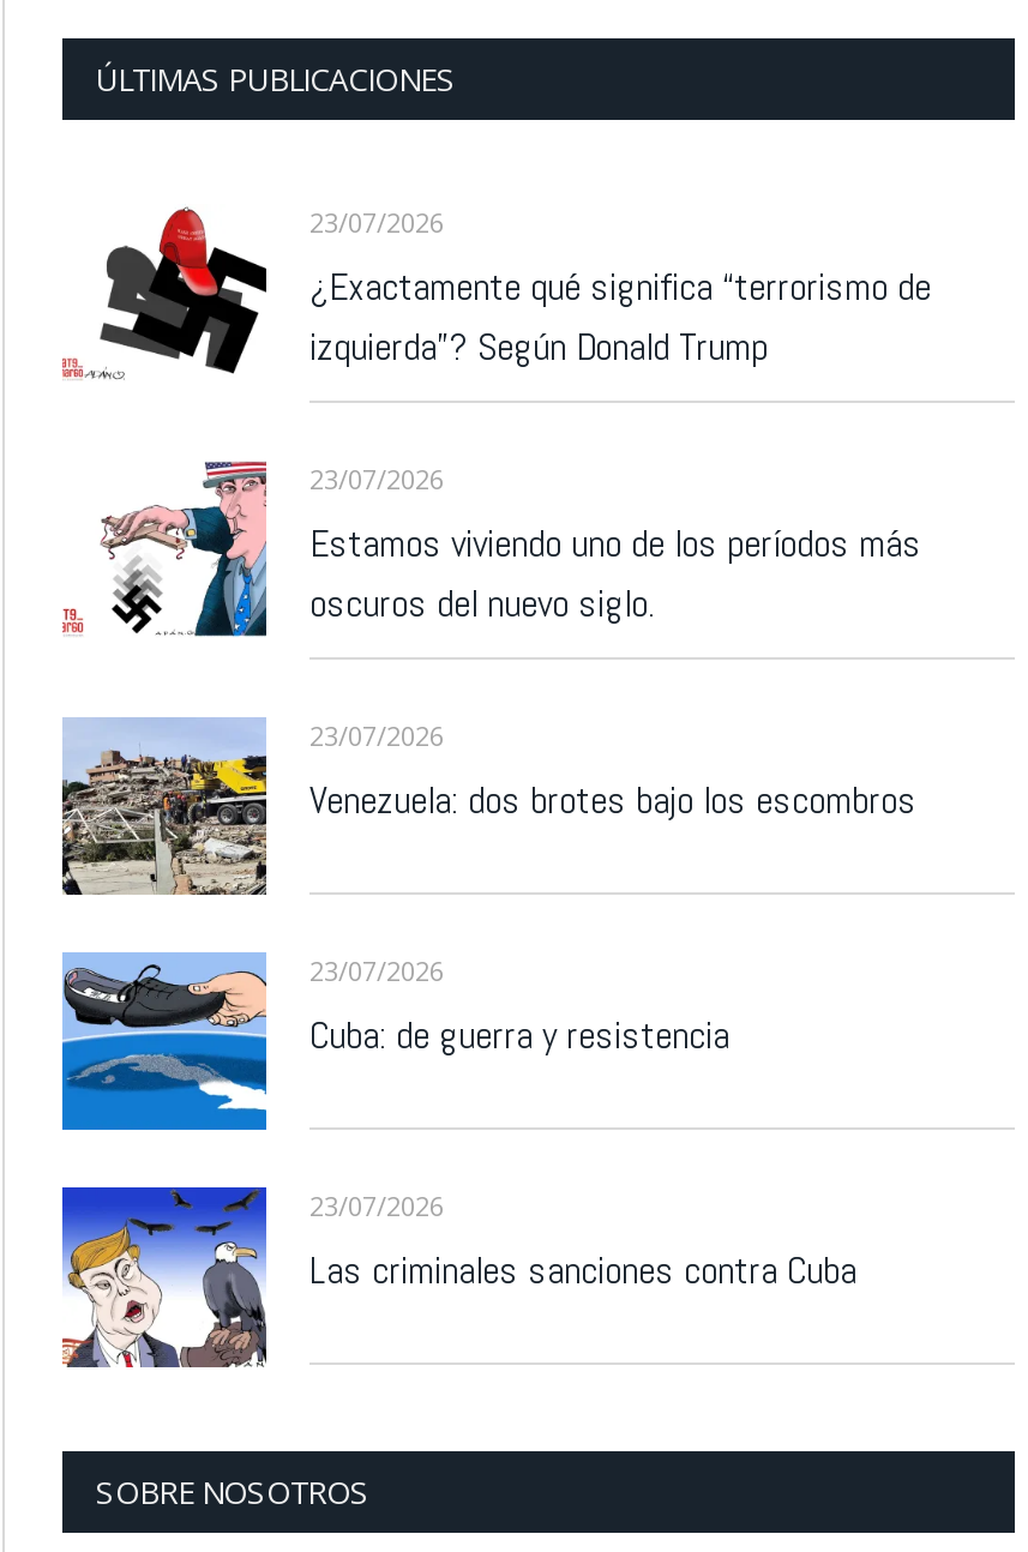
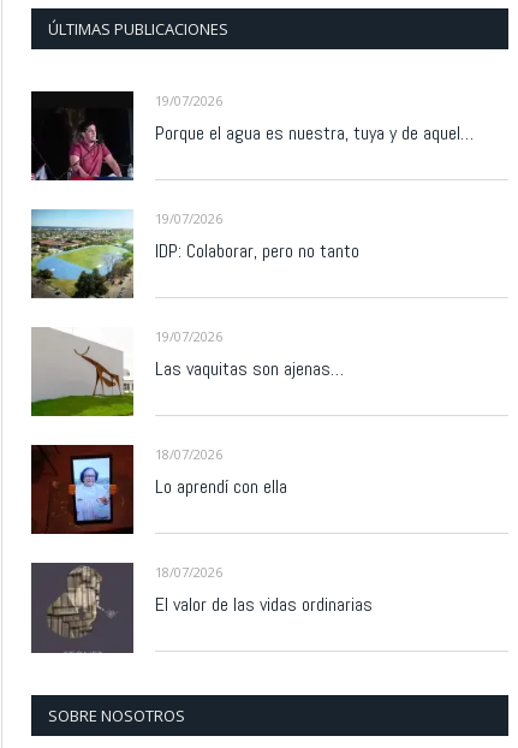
- [image]
- 23/07/2026
- ¿Exactamente qué significa “terrorismo de
- izquierda”? Según Donald Trump
+ [image]
+ 19/07/2026
+ Porque el agua es nuestra, tuya y de aquel…

- [image]
- 23/07/2026
- Estamos viviendo uno de los períodos más
- oscuros del nuevo siglo.
+ [image]
+ 19/07/2026
+ IDP: Colaborar, pero no tanto

- [image]
- 23/07/2026
- Venezuela: dos brotes bajo los escombros
+ [image]
+ 19/07/2026
+ Las vaquitas son ajenas…

- [image]
- 23/07/2026
- Cuba: de guerra y resistencia
+ [image]
+ 18/07/2026
+ Lo aprendí con ella

- [image]
- 23/07/2026
- Las criminales sanciones contra Cuba
+ [image]
+ 18/07/2026
+ El valor de las vidas ordinarias
